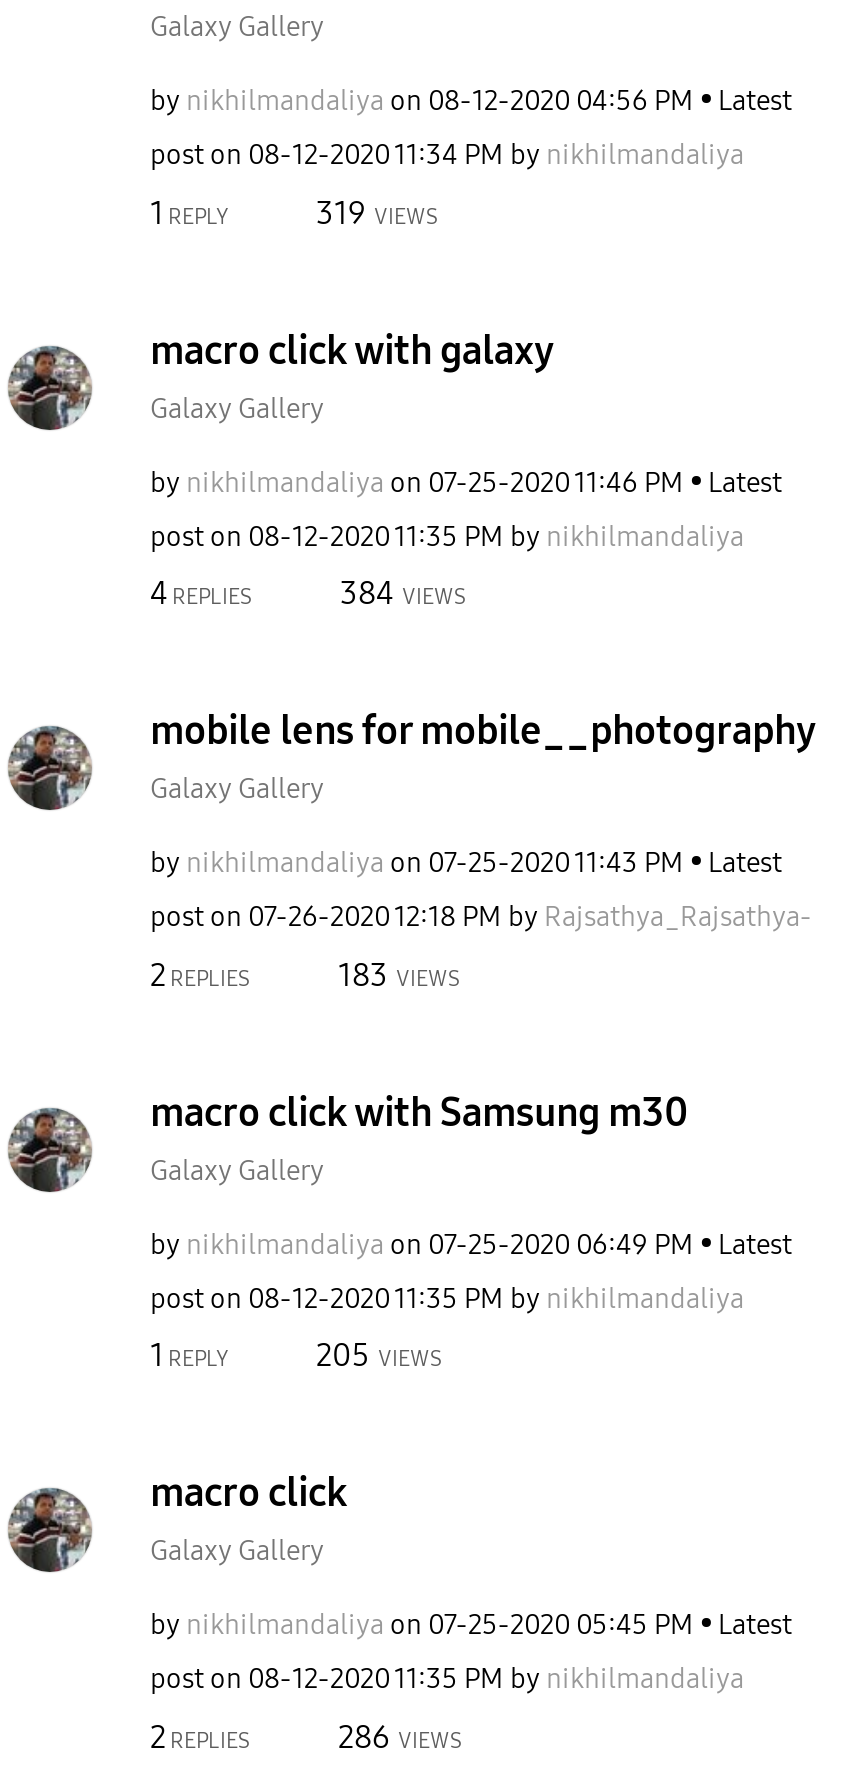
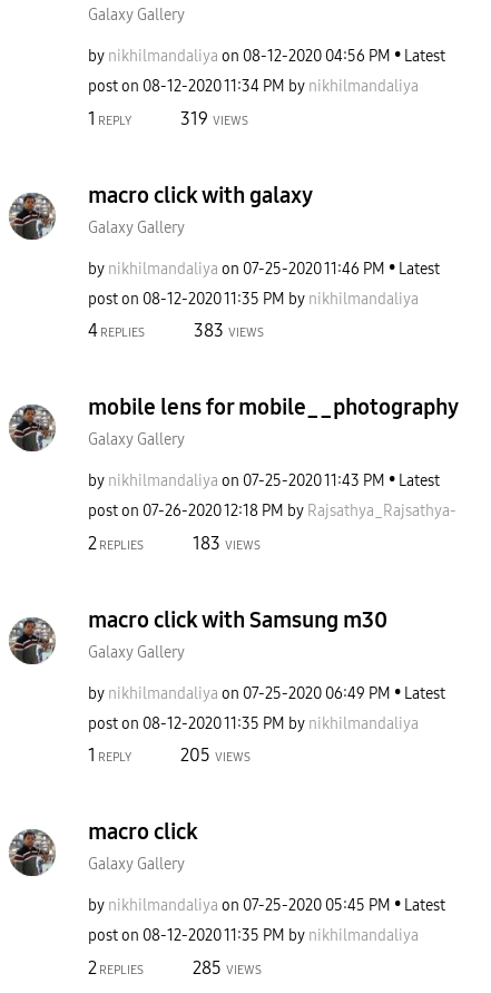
- 384 VIEWS
+ 383 VIEWS

- 286 VIEWS
+ 285 VIEWS
